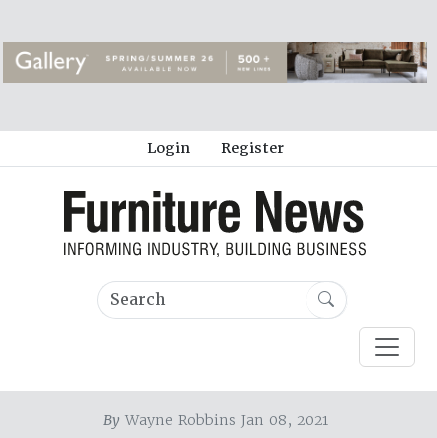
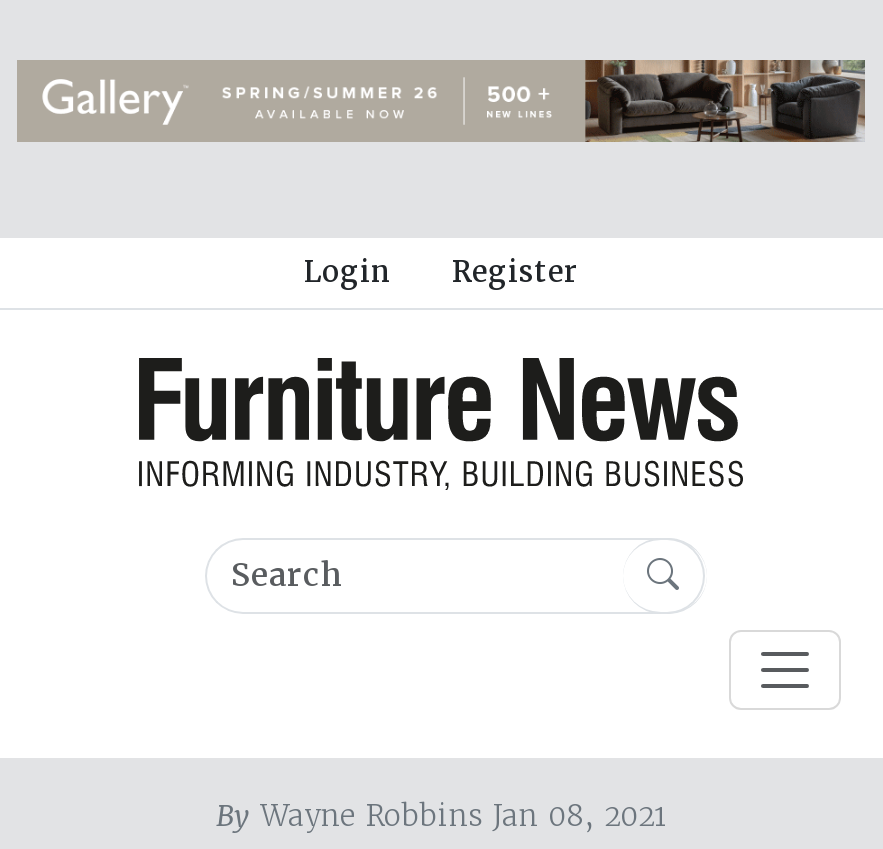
- [image]
+ [image]
